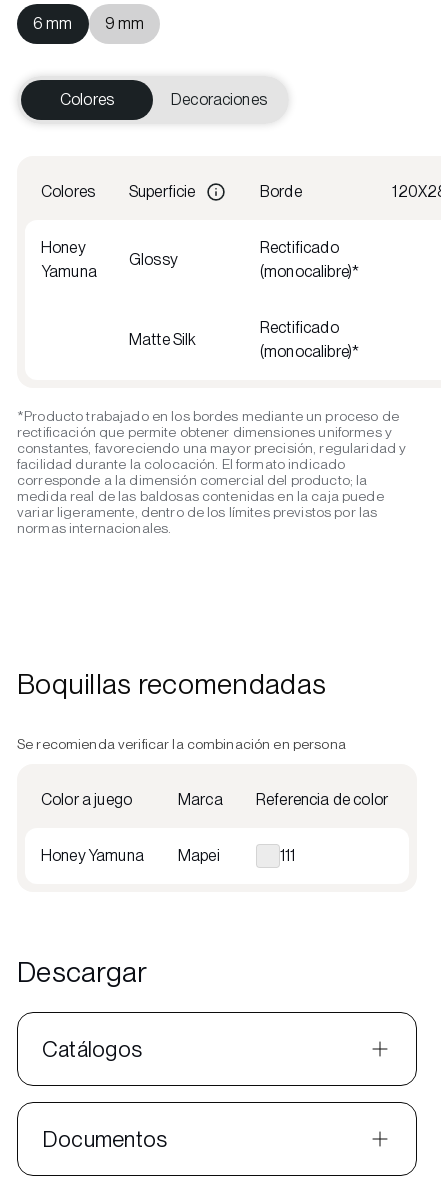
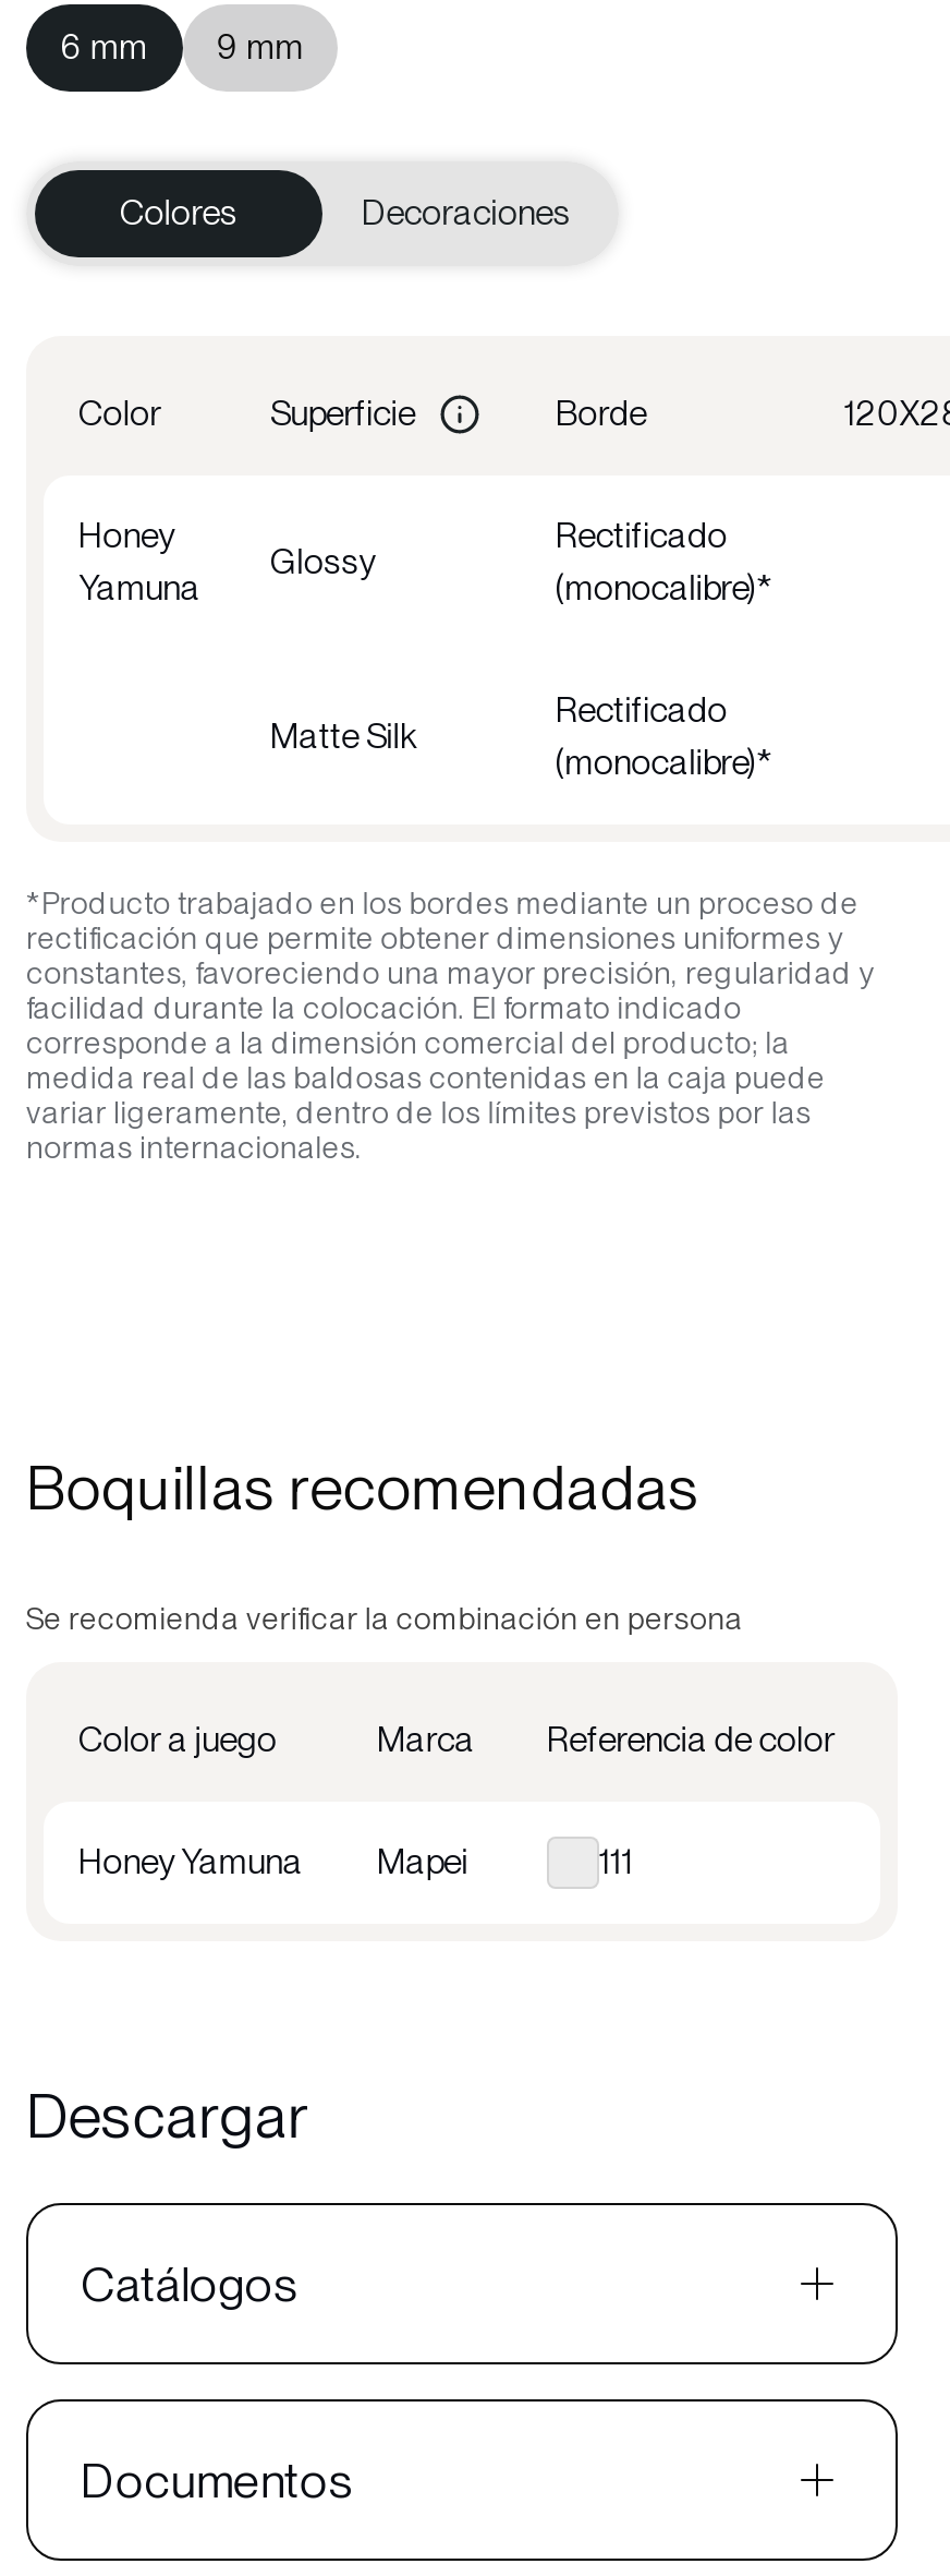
- Colores
+ Color
